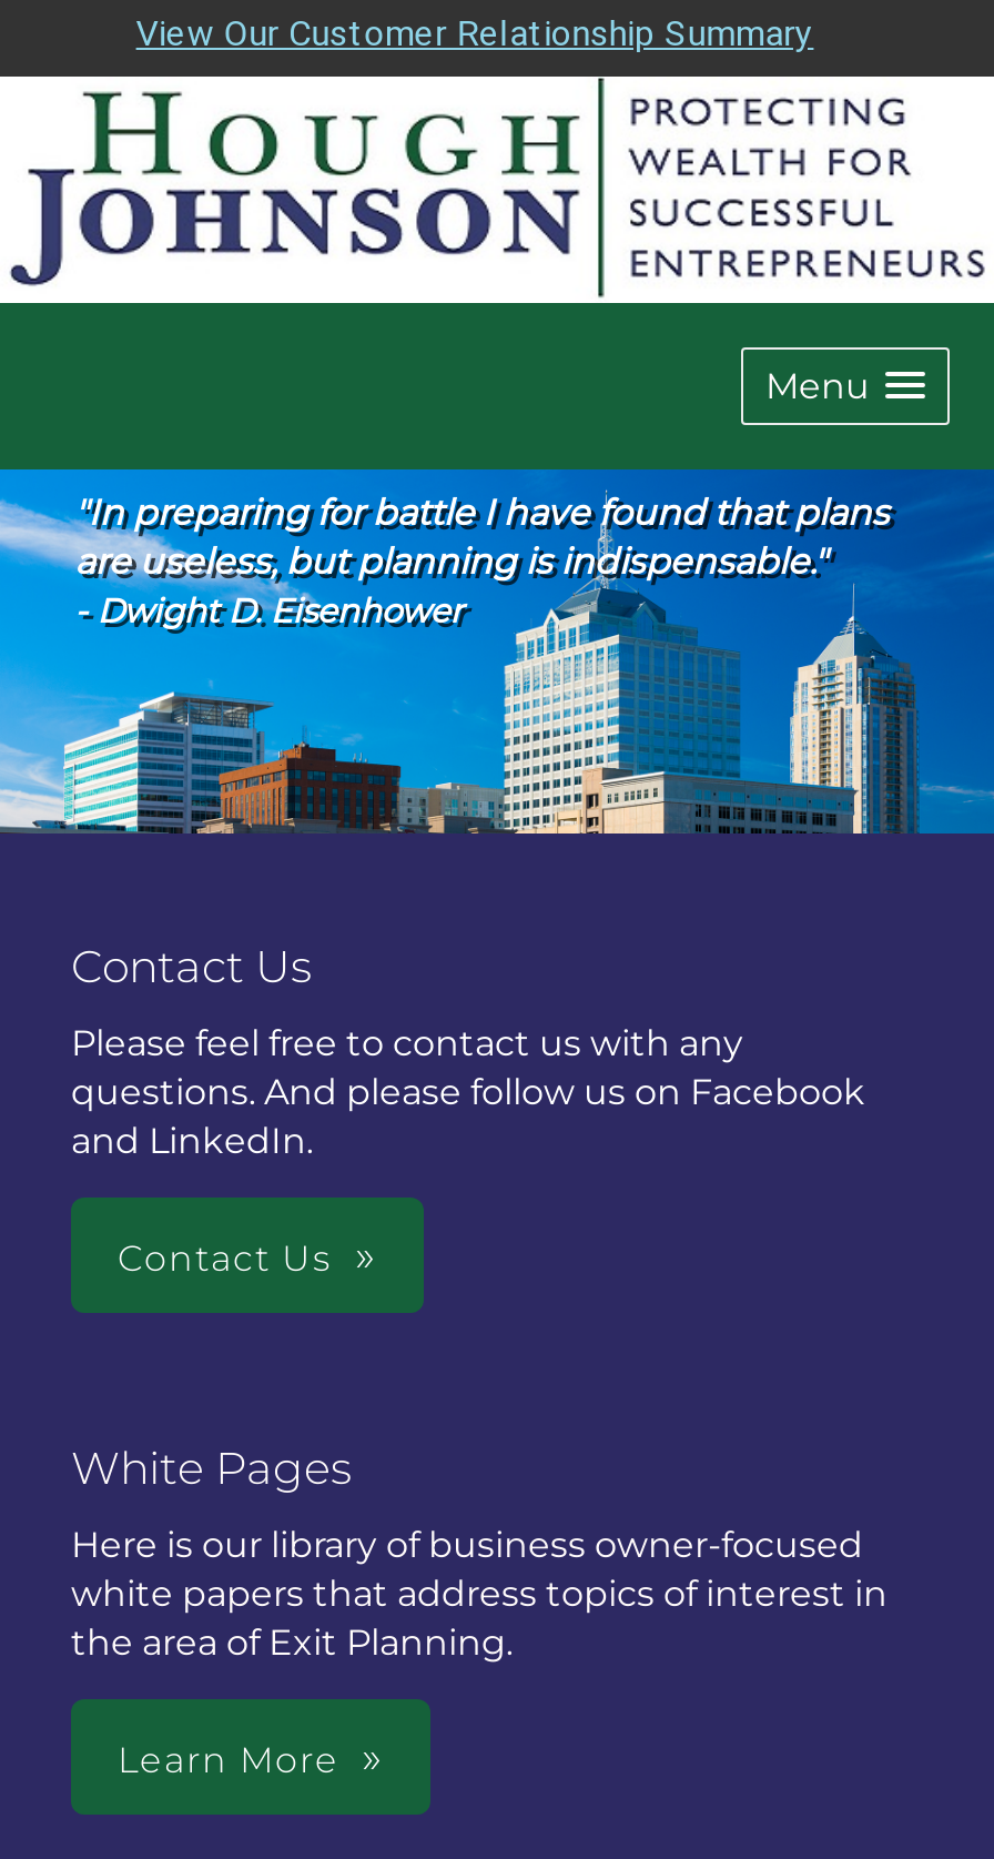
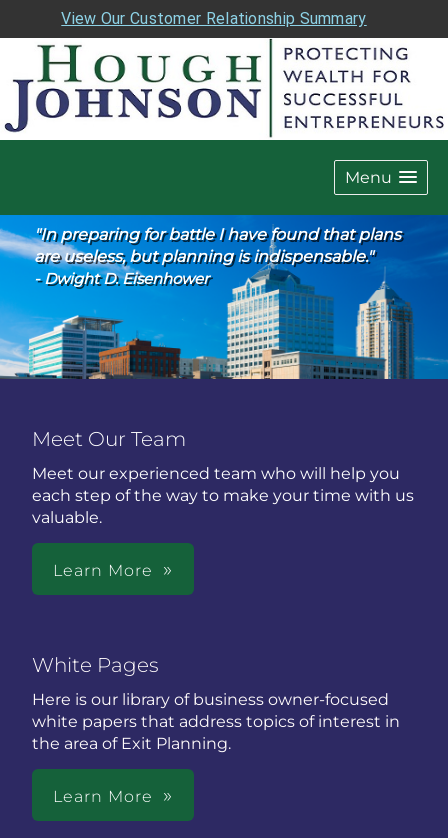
- Contact Us
+ Meet Our Team

- Please feel free to contact us with any
- questions. And please follow us on Facebook
- and LinkedIn.
+ Meet our experienced team who will help you
+ each step of the way to make your time with us
+ valuable.

- Contact Us
+ Learn More
